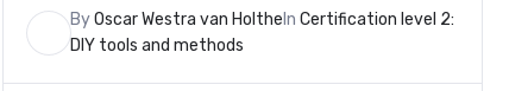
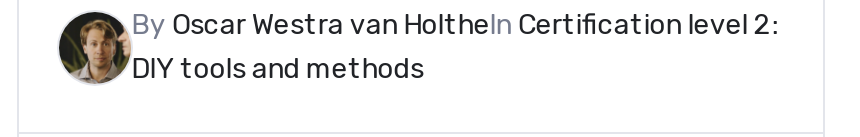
+ [image]
